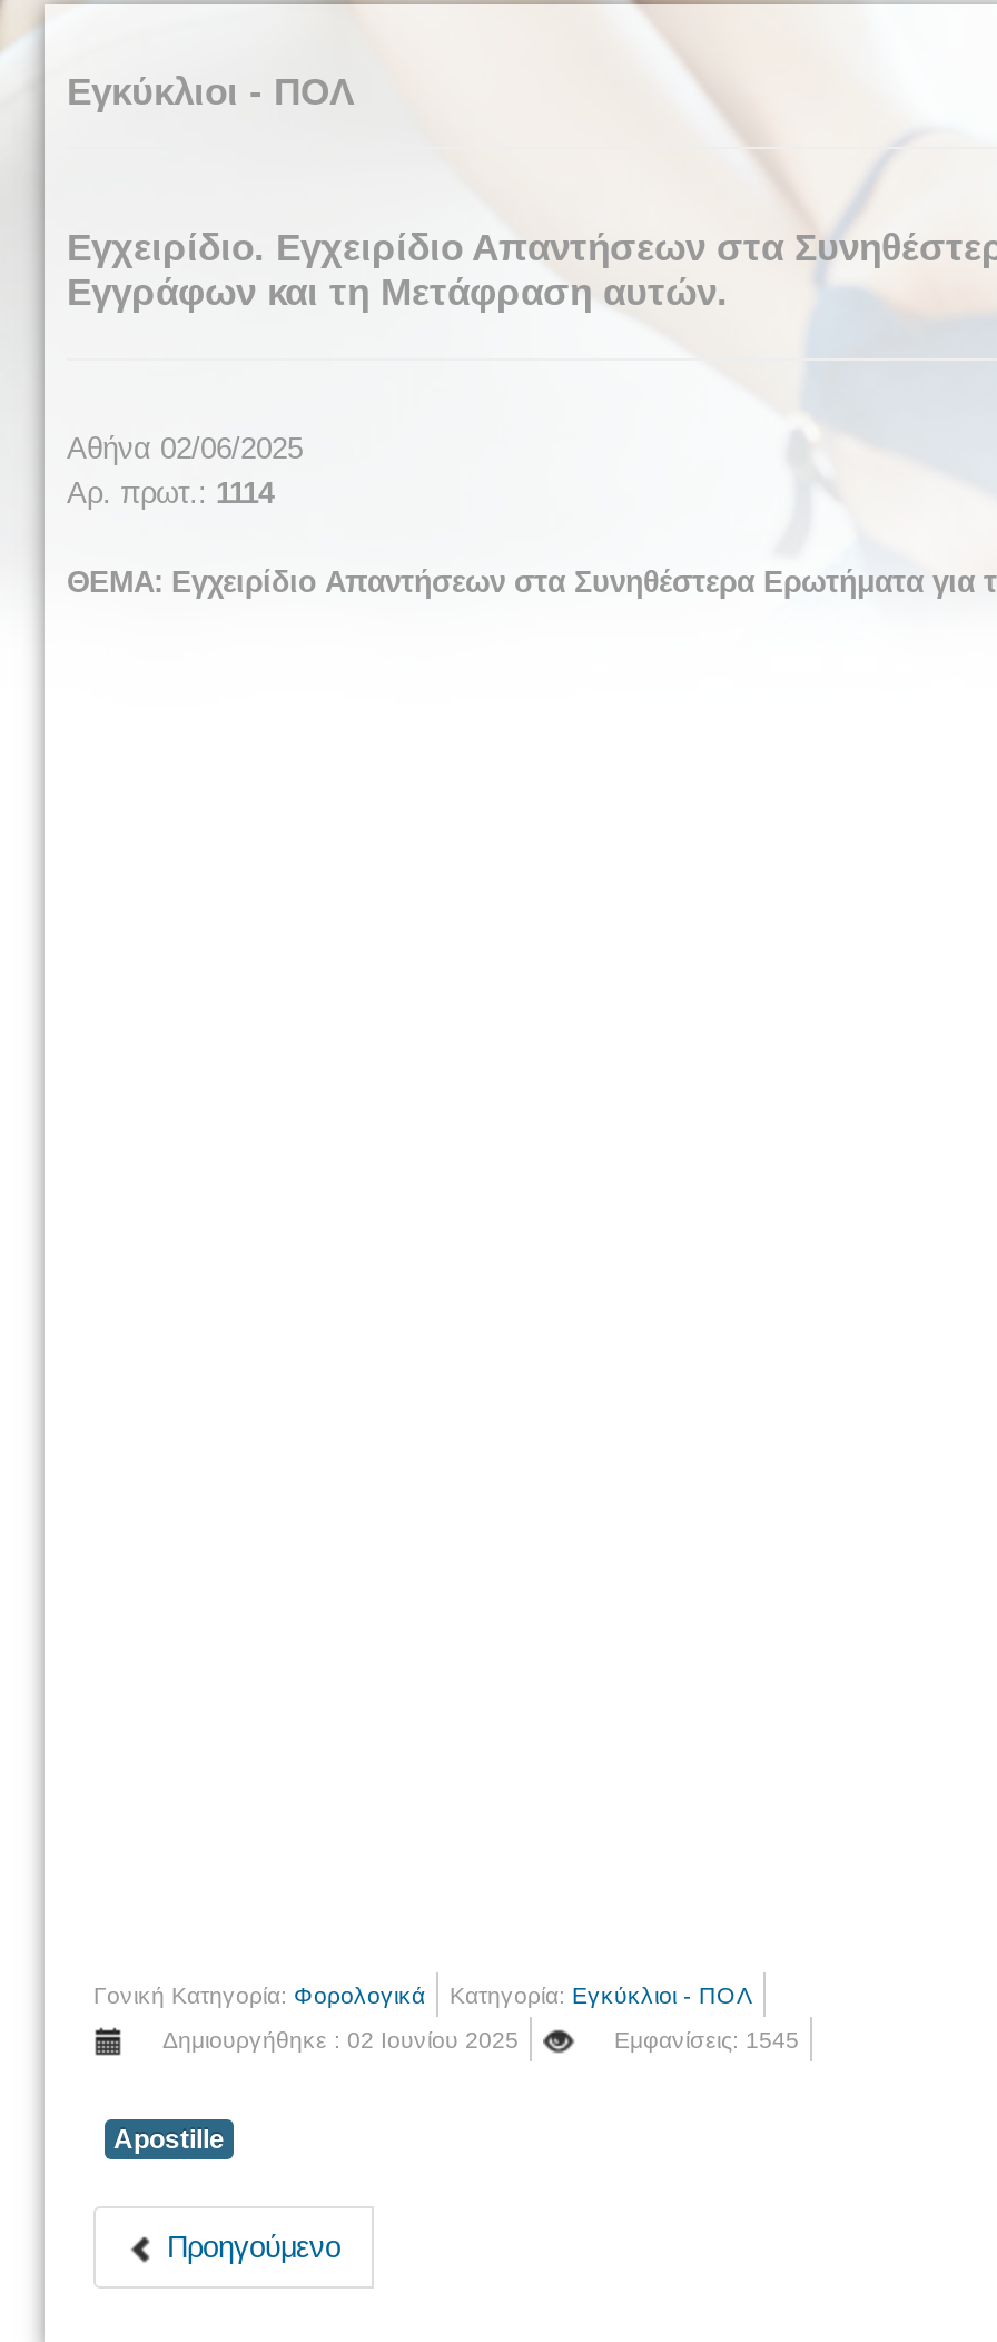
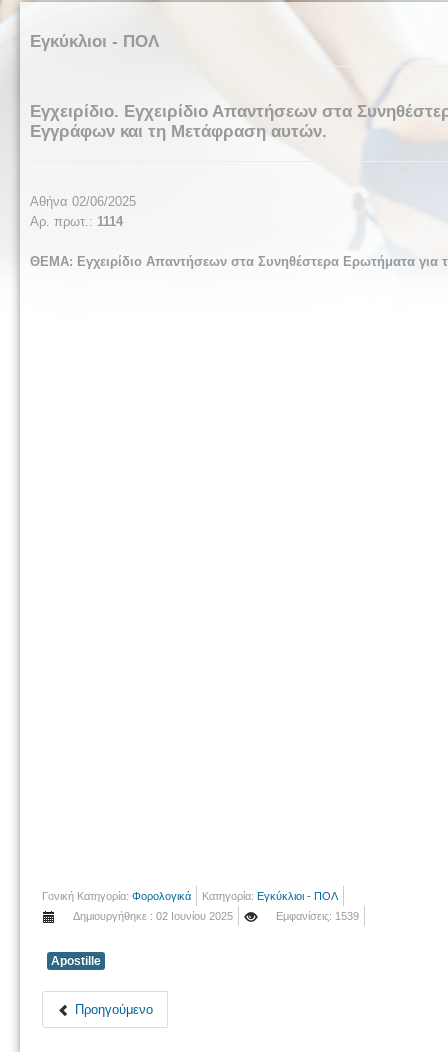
- Εμφανίσεις: 1545
+ Εμφανίσεις: 1539
